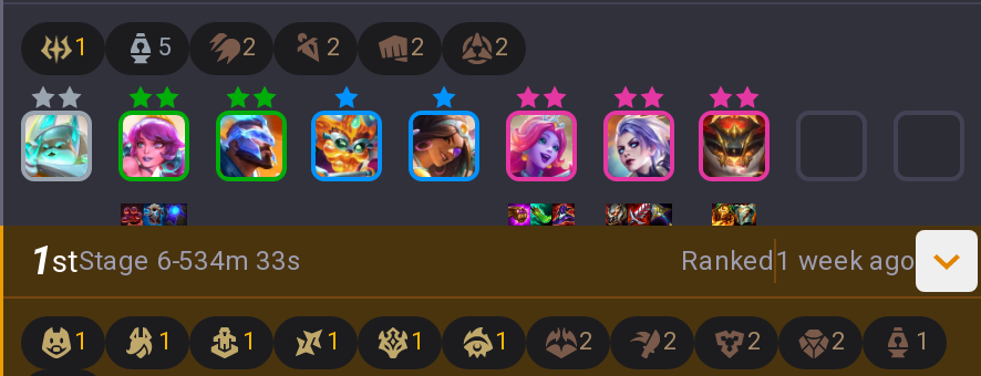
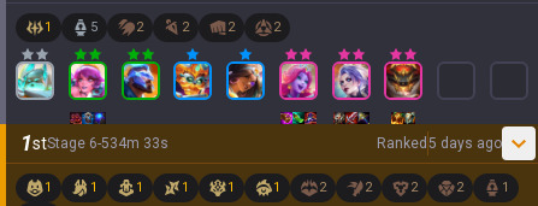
- Ranked 1 week ago
+ Ranked 5 days ago
